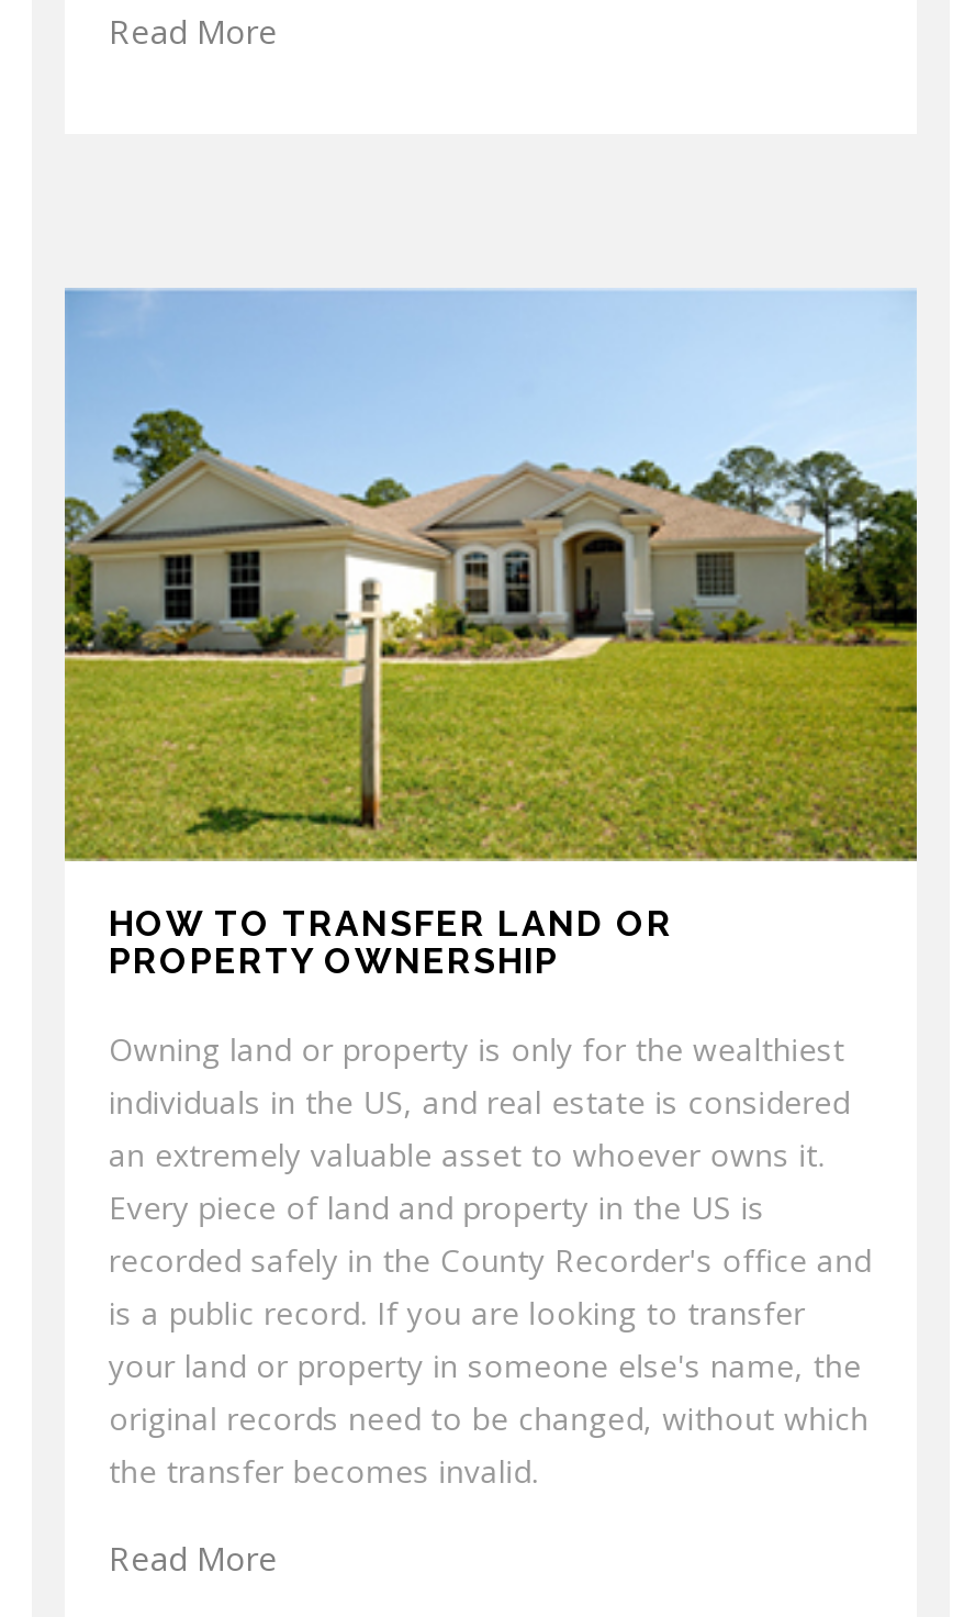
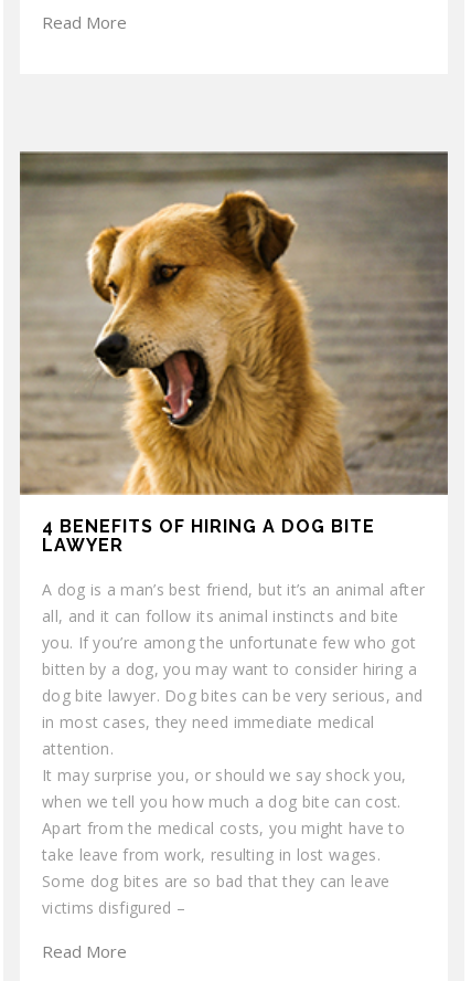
- [image]
- HOW TO TRANSFER LAND OR
- PROPERTY OWNERSHIP
+ [image]
+ 4 BENEFITS OF HIRING A DOG BITE
+ LAWYER

- Owning land or property is only for the wealthiest
- individuals in the US, and real estate is considered
- an extremely valuable asset to whoever owns it.
- Every piece of land and property in the US is
- recorded safely in the County Recorder's office and
- is a public record. If you are looking to transfer
- your land or property in someone else's name, the
- original records need to be changed, without which
- the transfer becomes invalid.
+ A dog is a man’s best friend, but it’s an animal after
+ all, and it can follow its animal instincts and bite
+ you. If you’re among the unfortunate few who got
+ bitten by a dog, you may want to consider hiring a
+ dog bite lawyer. Dog bites can be very serious, and
+ in most cases, they need immediate medical
+ attention.
+ It may surprise you, or should we say shock you,
+ when we tell you how much a dog bite can cost.
+ Apart from the medical costs, you might have to
+ take leave from work, resulting in lost wages.
+ Some dog bites are so bad that they can leave
+ victims disfigured –
